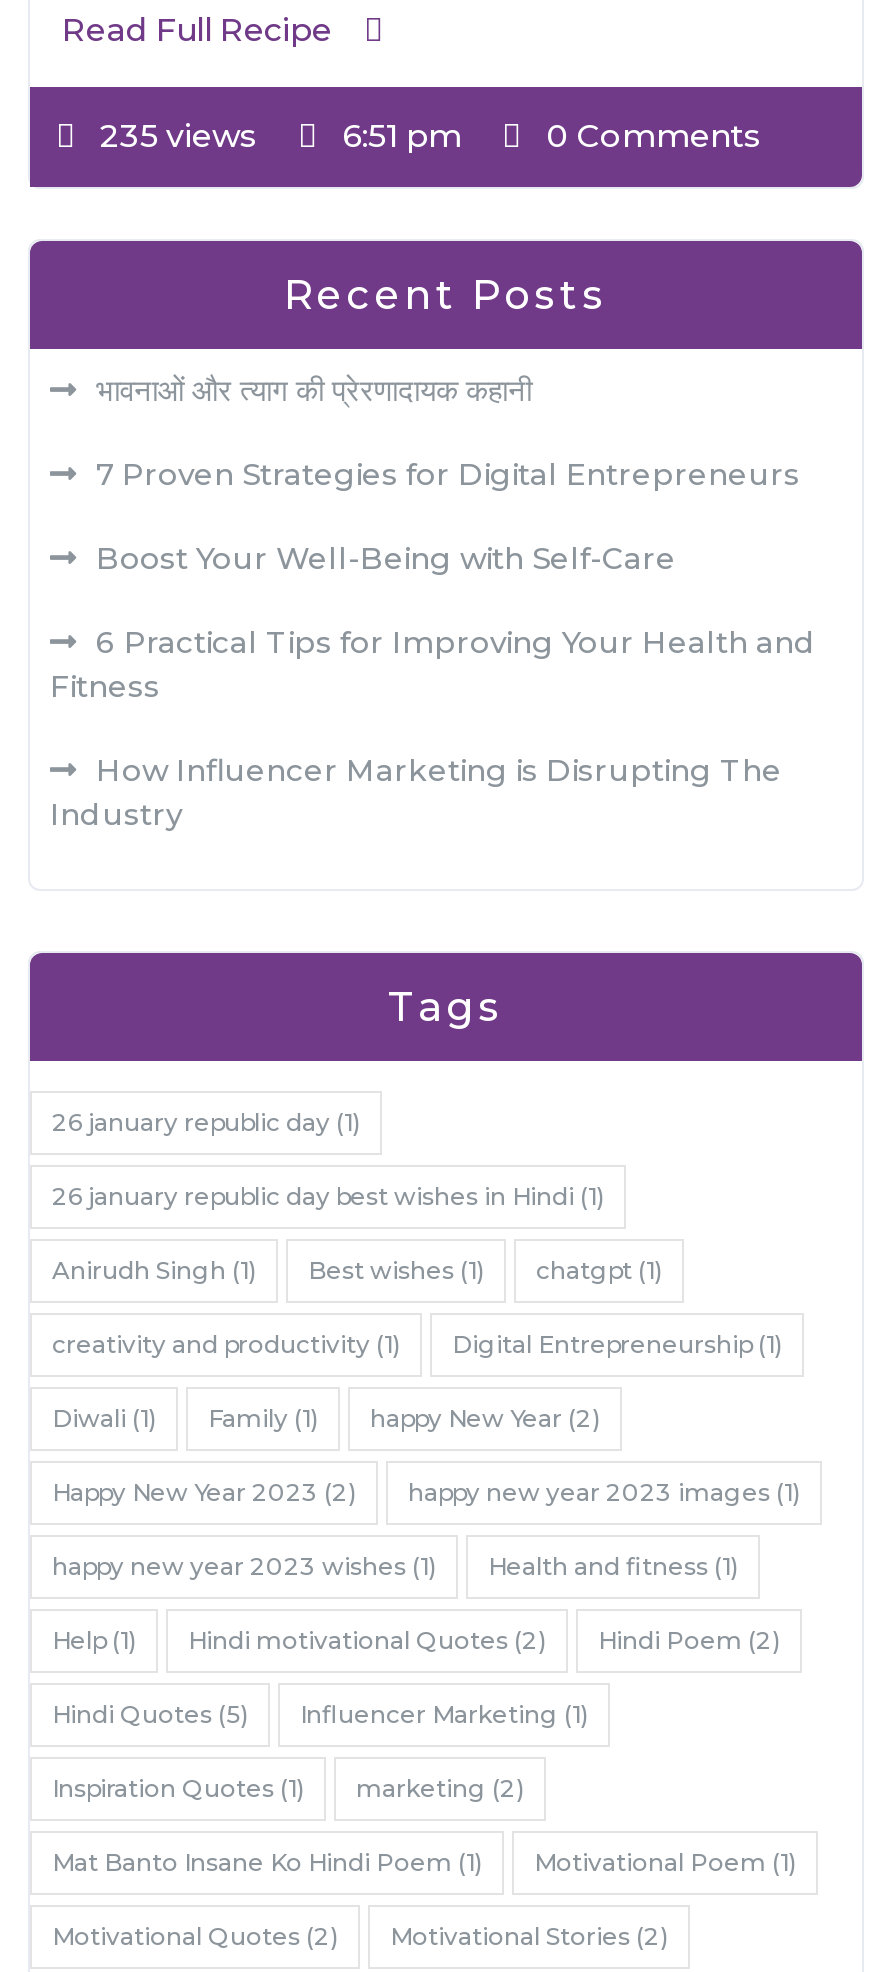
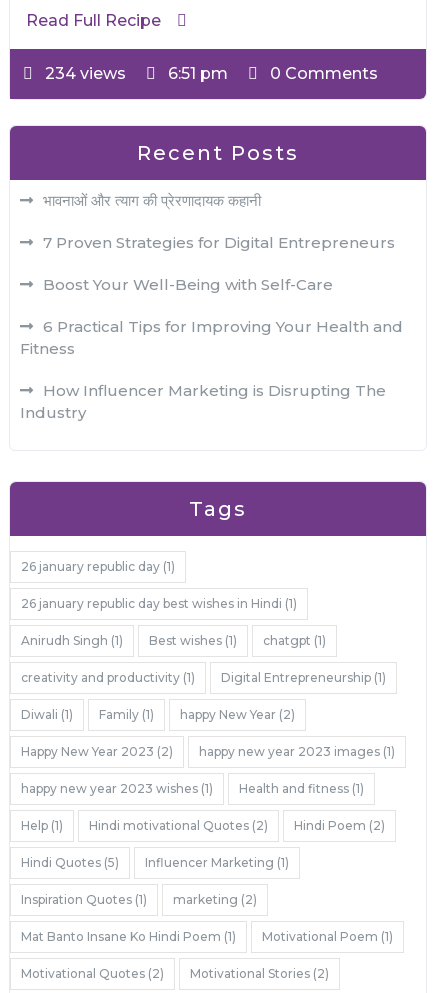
- 235 views 6:51 pm 0 Comments
+ 234 views 6:51 pm 0 Comments
